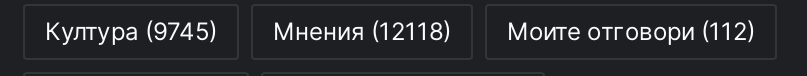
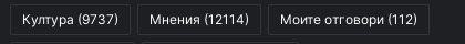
- Култура (9745)
+ Култура (9737)

- Мнения (12118)
+ Мнения (12114)
